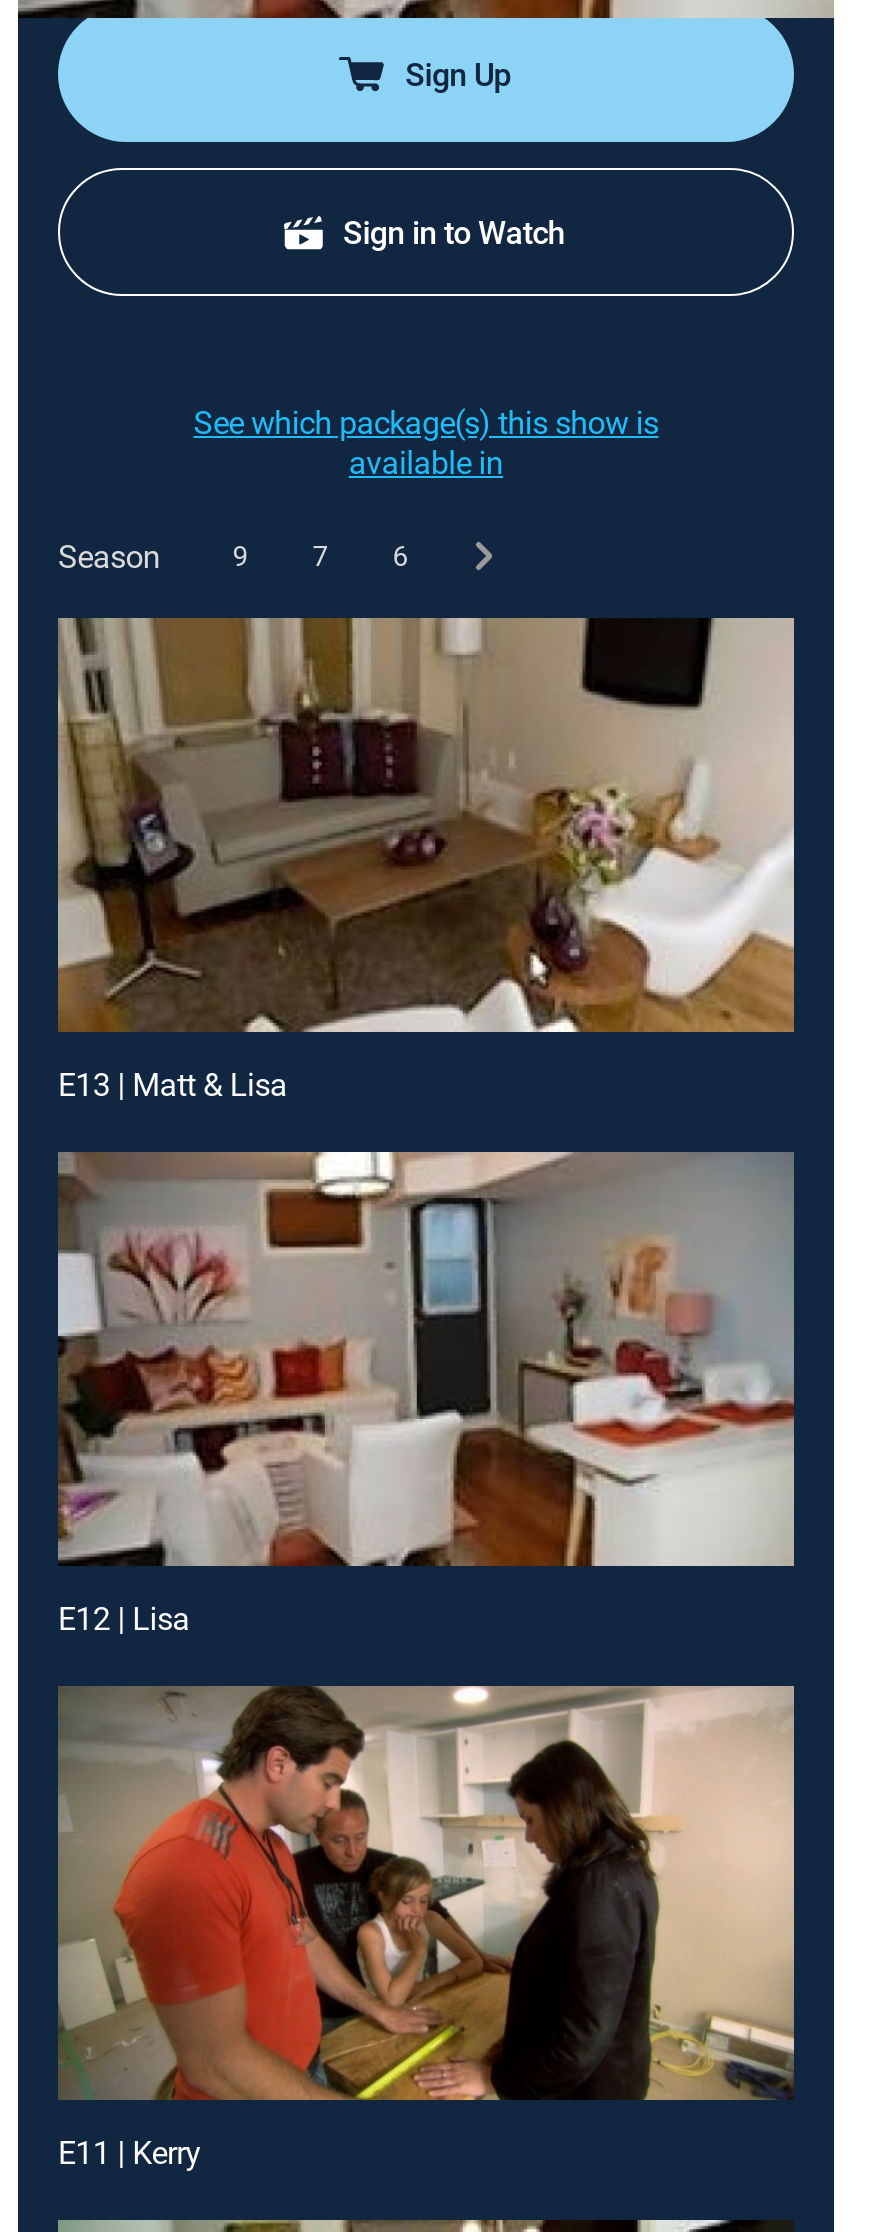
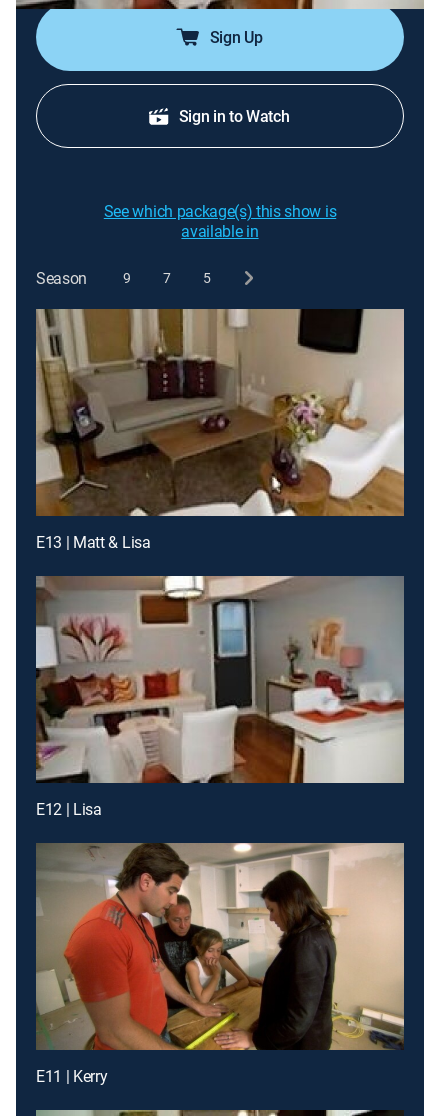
- Season 9 7 6
+ Season 9 7 5
